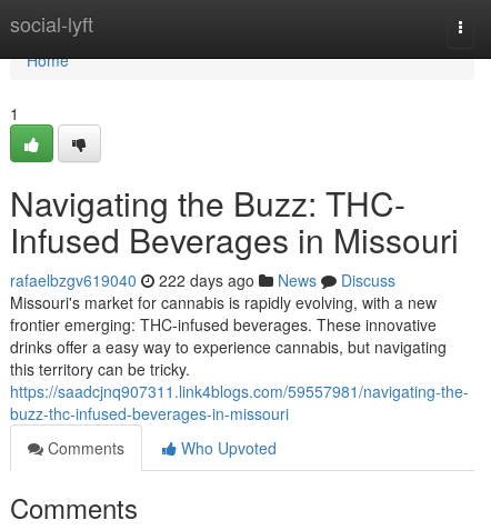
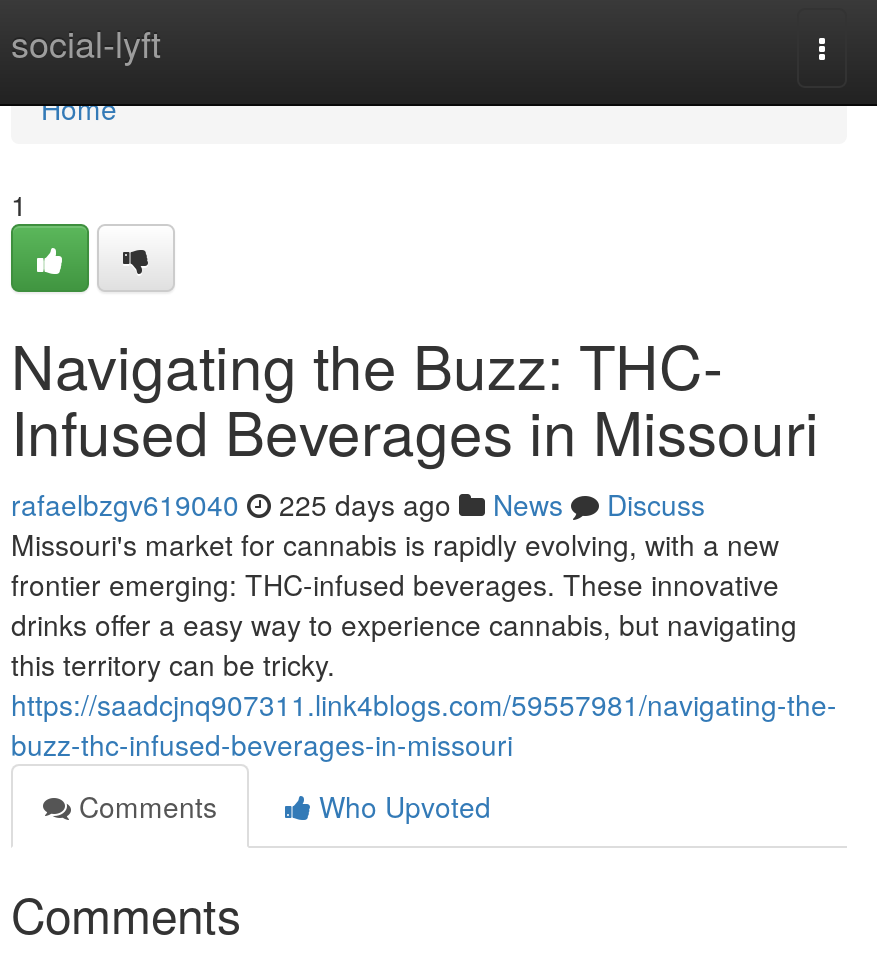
- rafaelbzgv619040 222 days ago News Discuss
+ rafaelbzgv619040 225 days ago News Discuss
